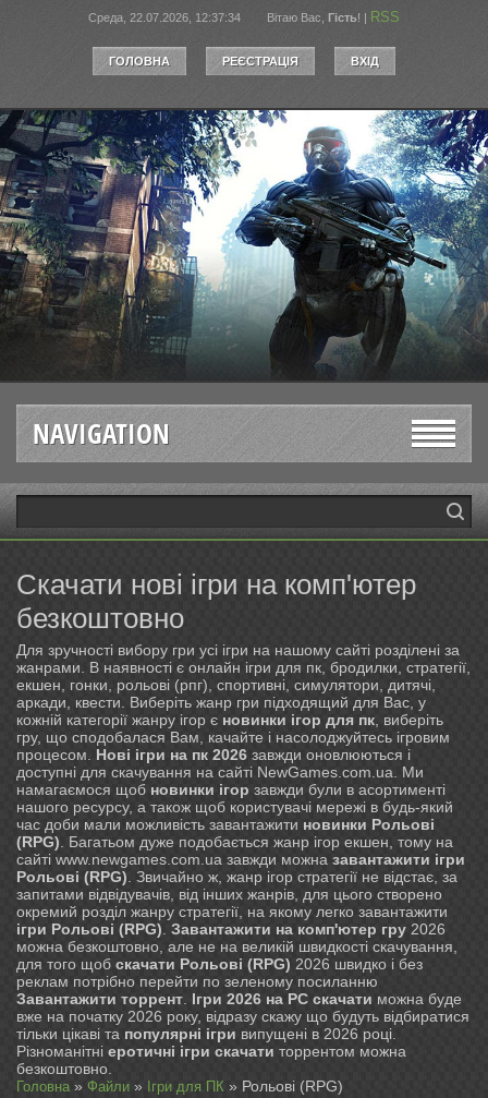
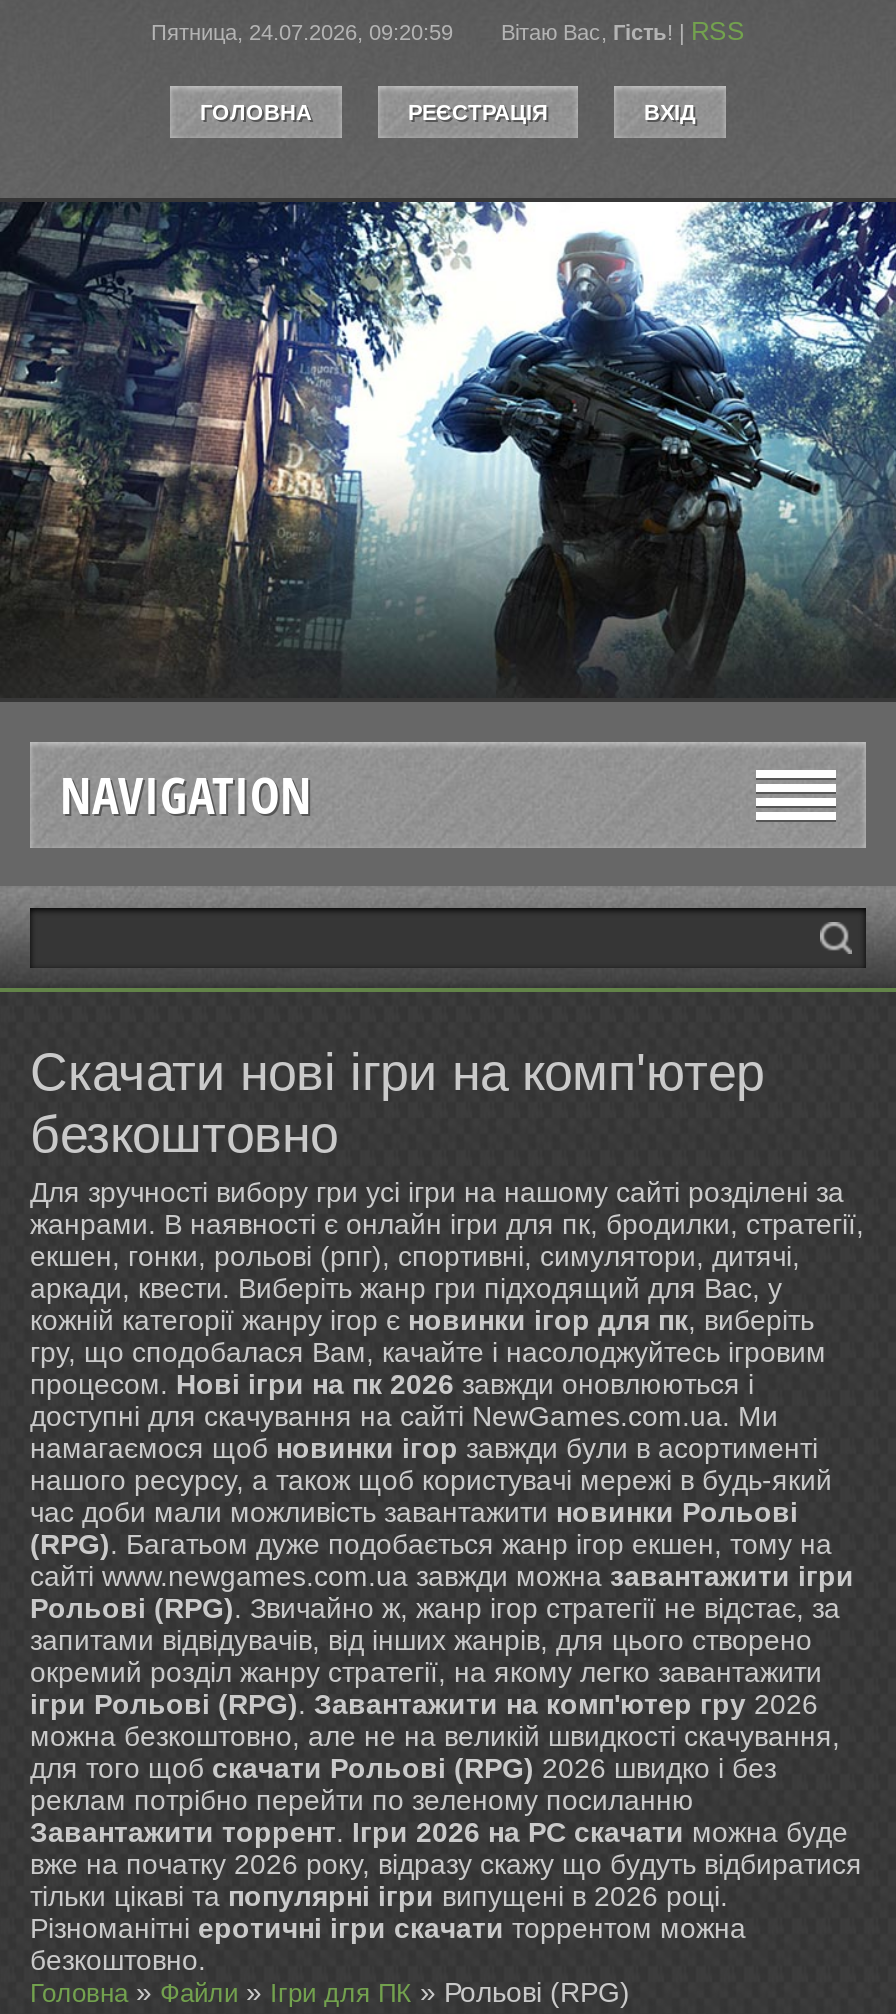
- Среда, 22.07.2026, 12:37:34
+ Пятница, 24.07.2026, 09:20:59
